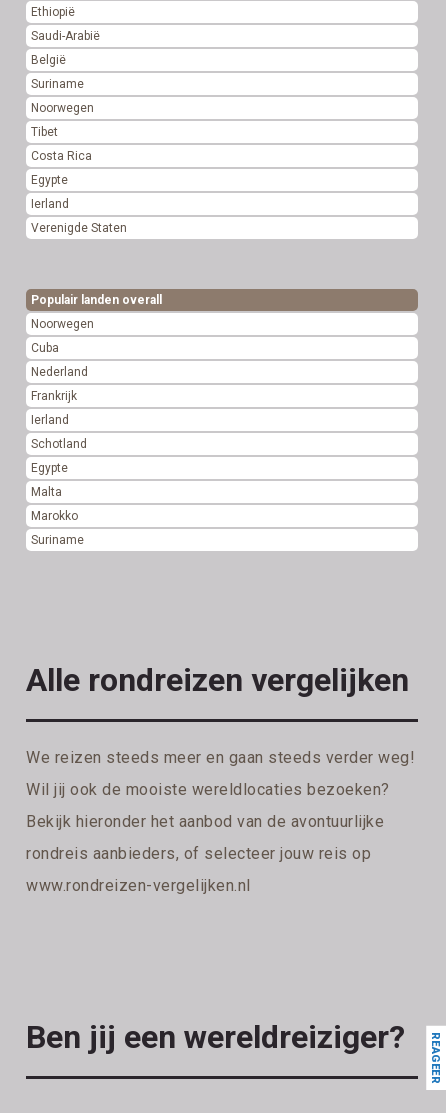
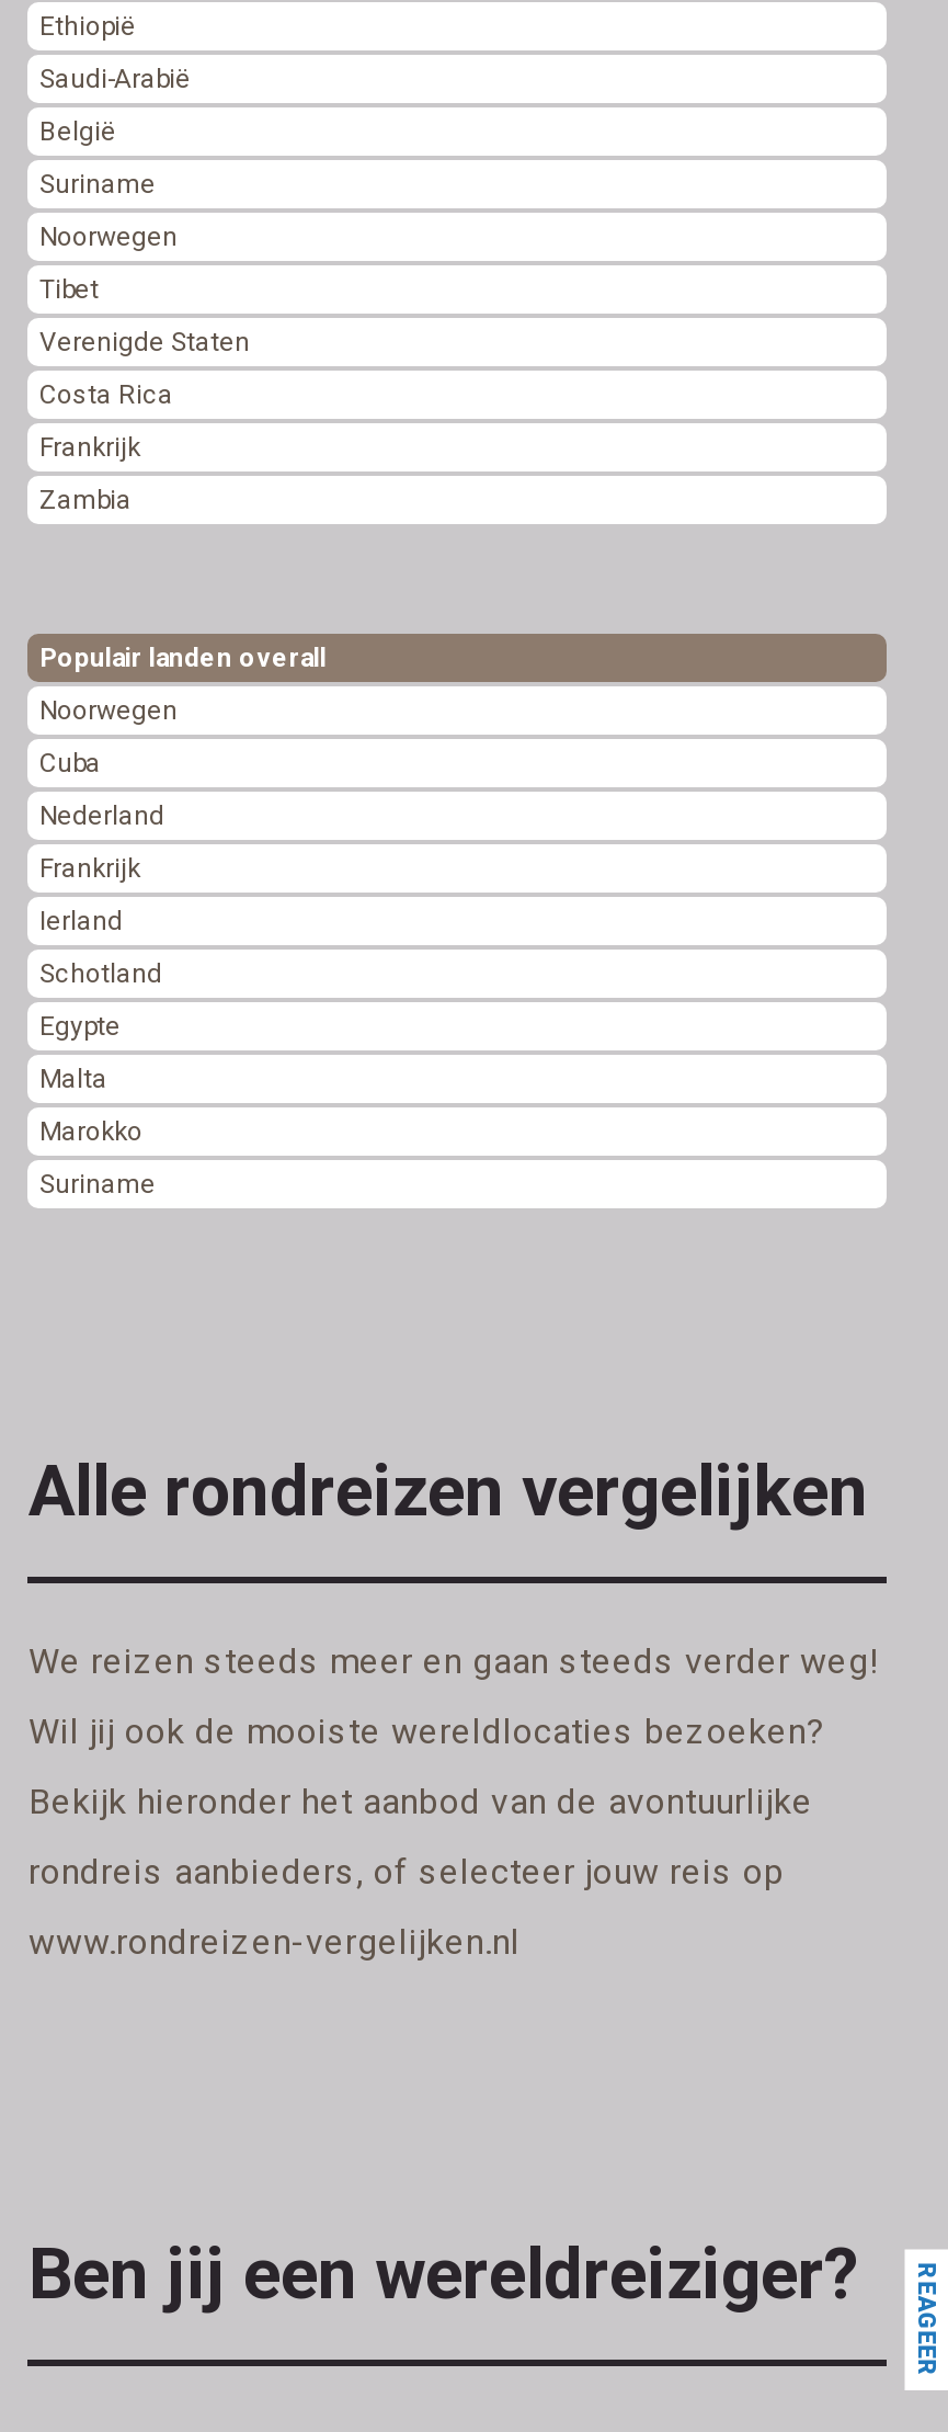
moved down: Costa Rica

- Egypte
- Ierland
+ Frankrijk
+ Zambia

moved up: Verenigde Staten
